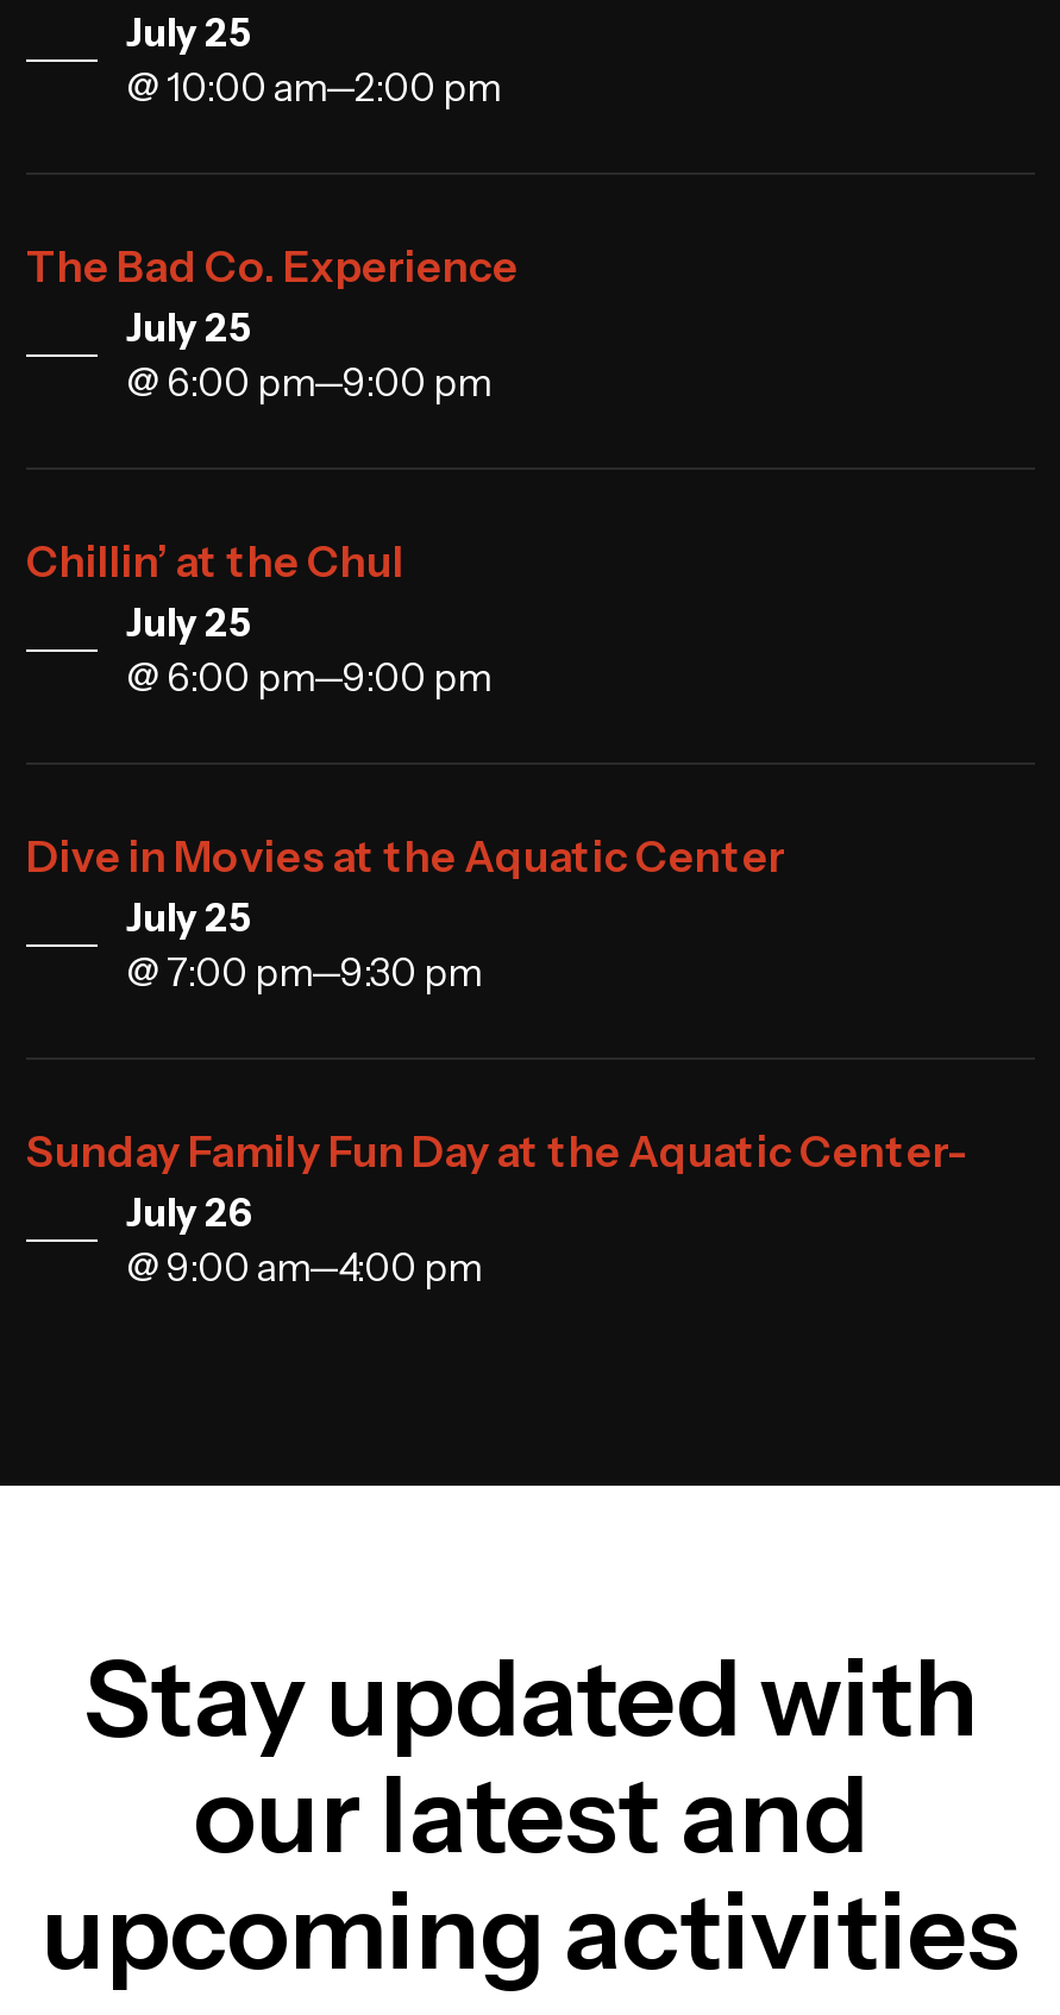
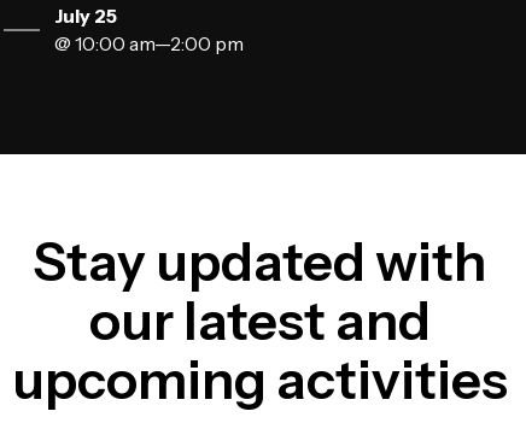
- The Bad Co. Experience
- July 25
- @ 6:00 pm—9:00 pm
- Chillin’ at the Chul
- July 25
- @ 6:00 pm—9:00 pm
- Dive in Movies at the Aquatic Center
- July 25
- @ 7:00 pm—9:30 pm
- Sunday Family Fun Day at the Aquatic Center-
- July 26
- @ 9:00 am—4:00 pm
